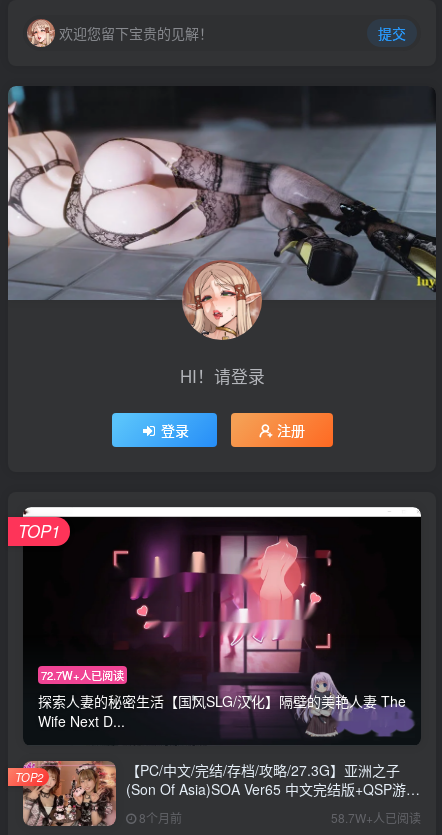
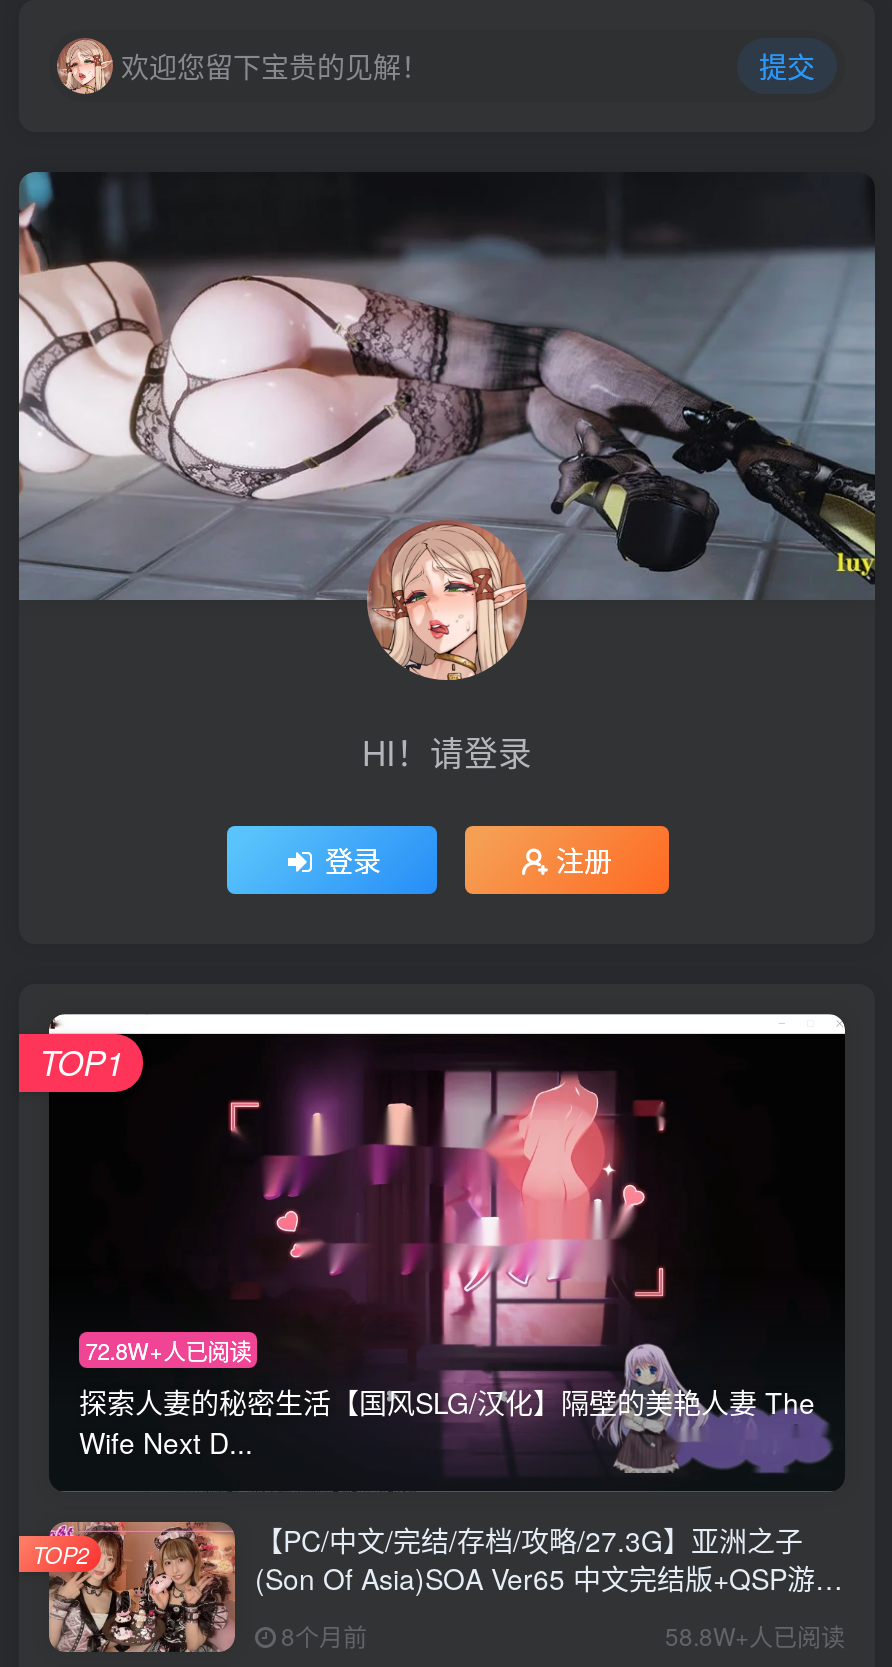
- 72.7W+人已阅读
+ 72.8W+人已阅读

- 58.7W+人已阅读
+ 58.8W+人已阅读
